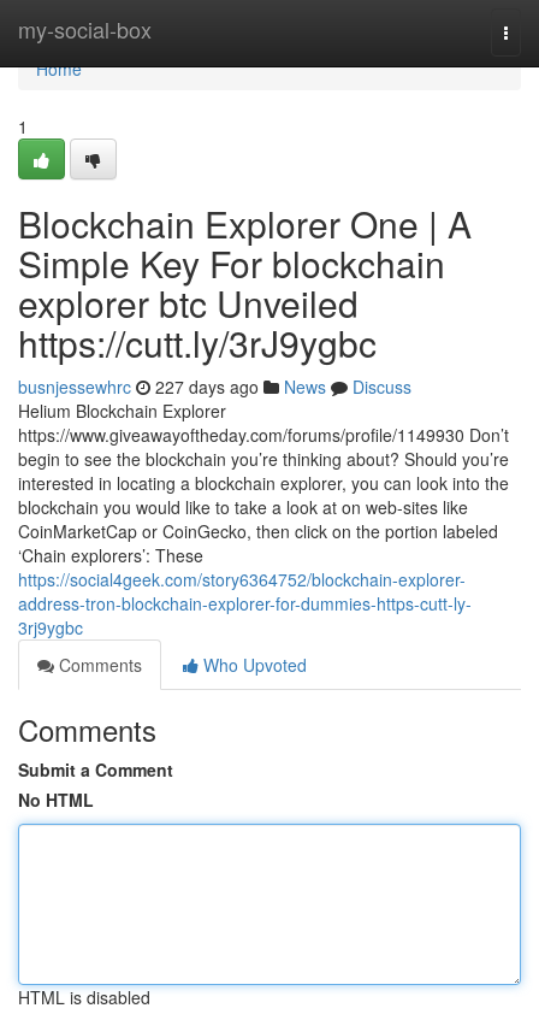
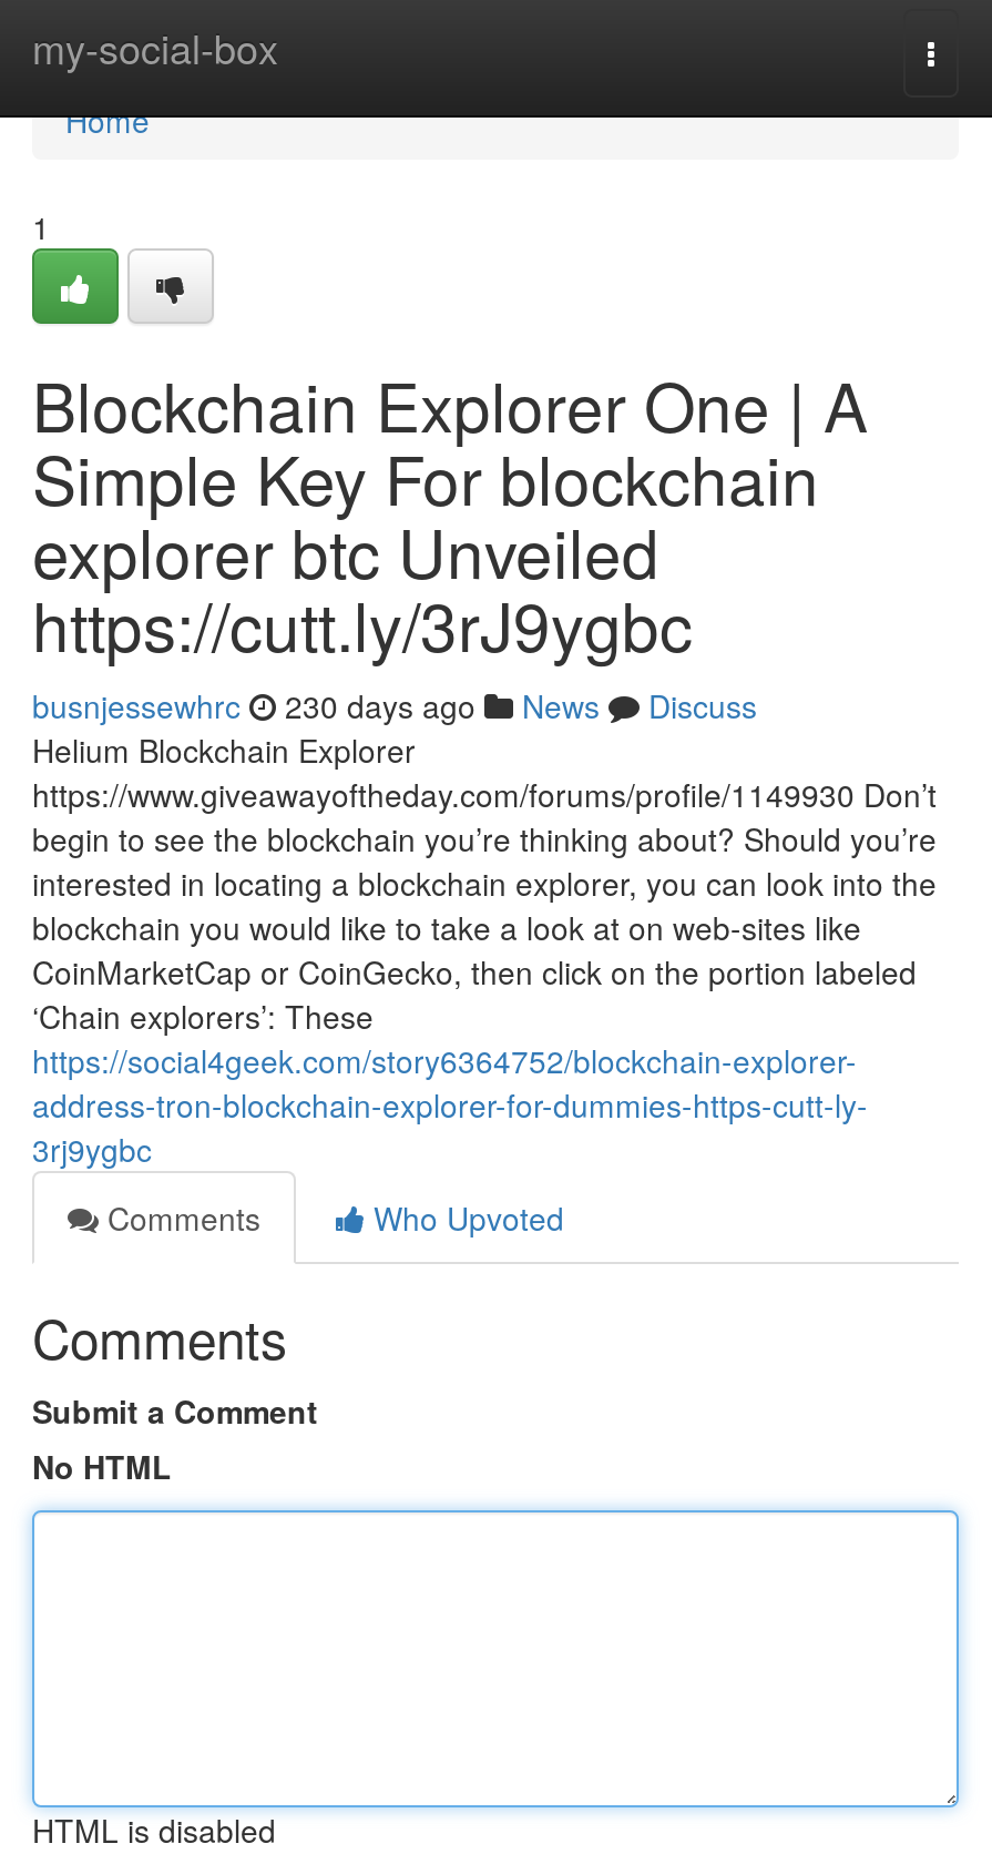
- busnjessewhrc 227 days ago News Discuss
+ busnjessewhrc 230 days ago News Discuss
